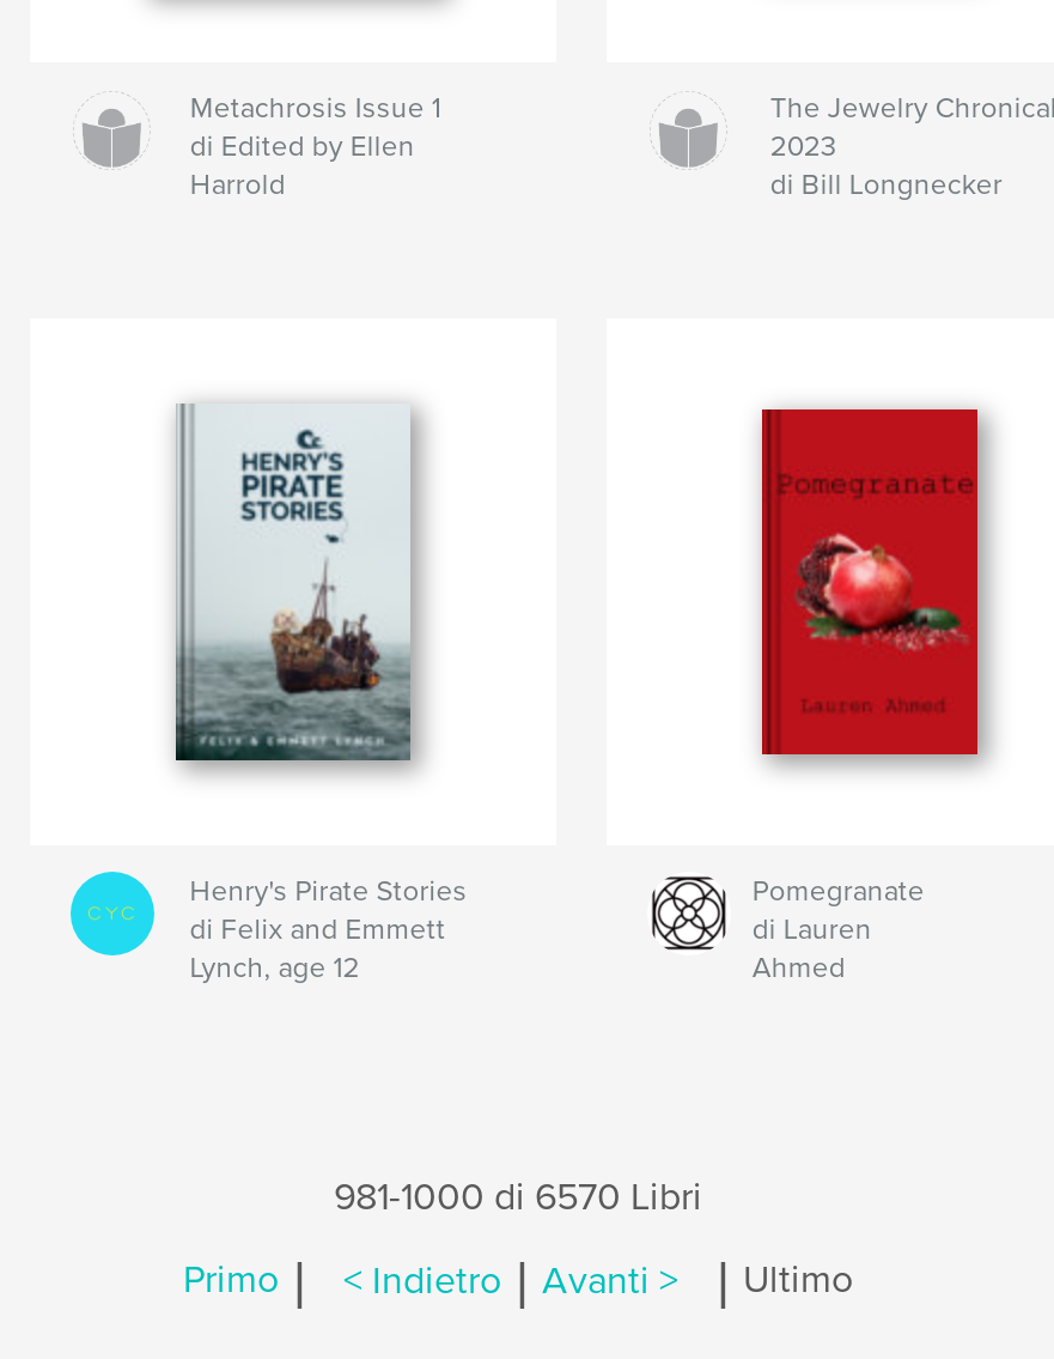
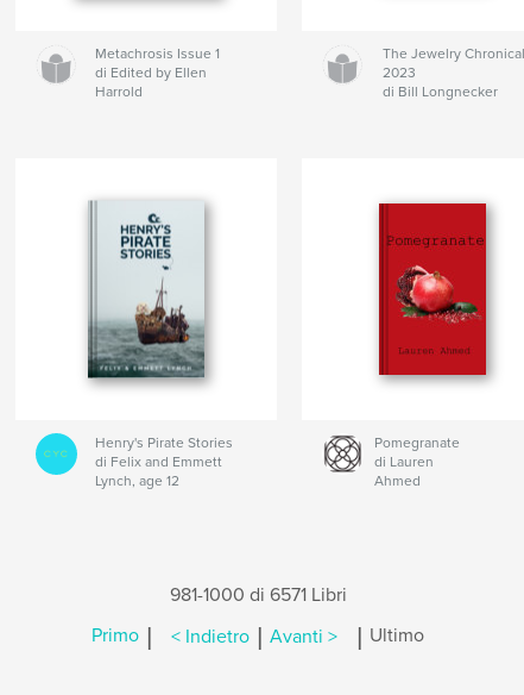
- 981-1000 di 6570 Libri
+ 981-1000 di 6571 Libri
